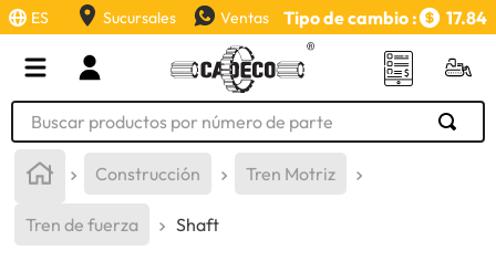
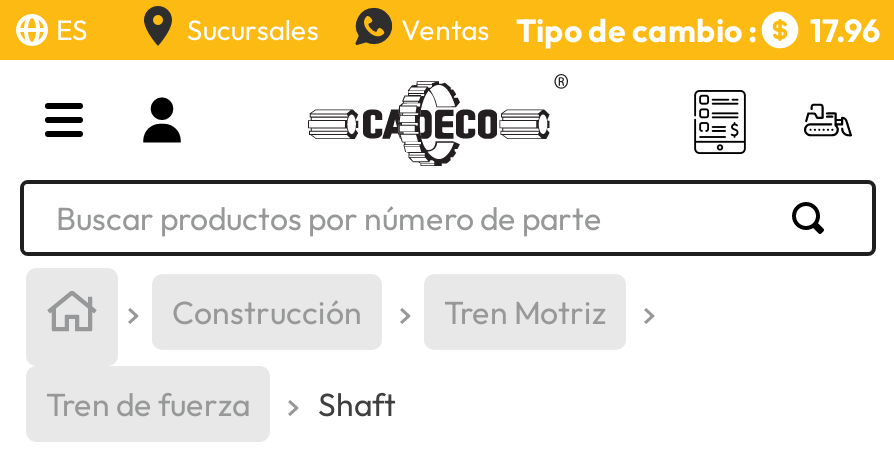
- Ventas Tipo de cambio : 17.84
+ Ventas Tipo de cambio : 17.96
